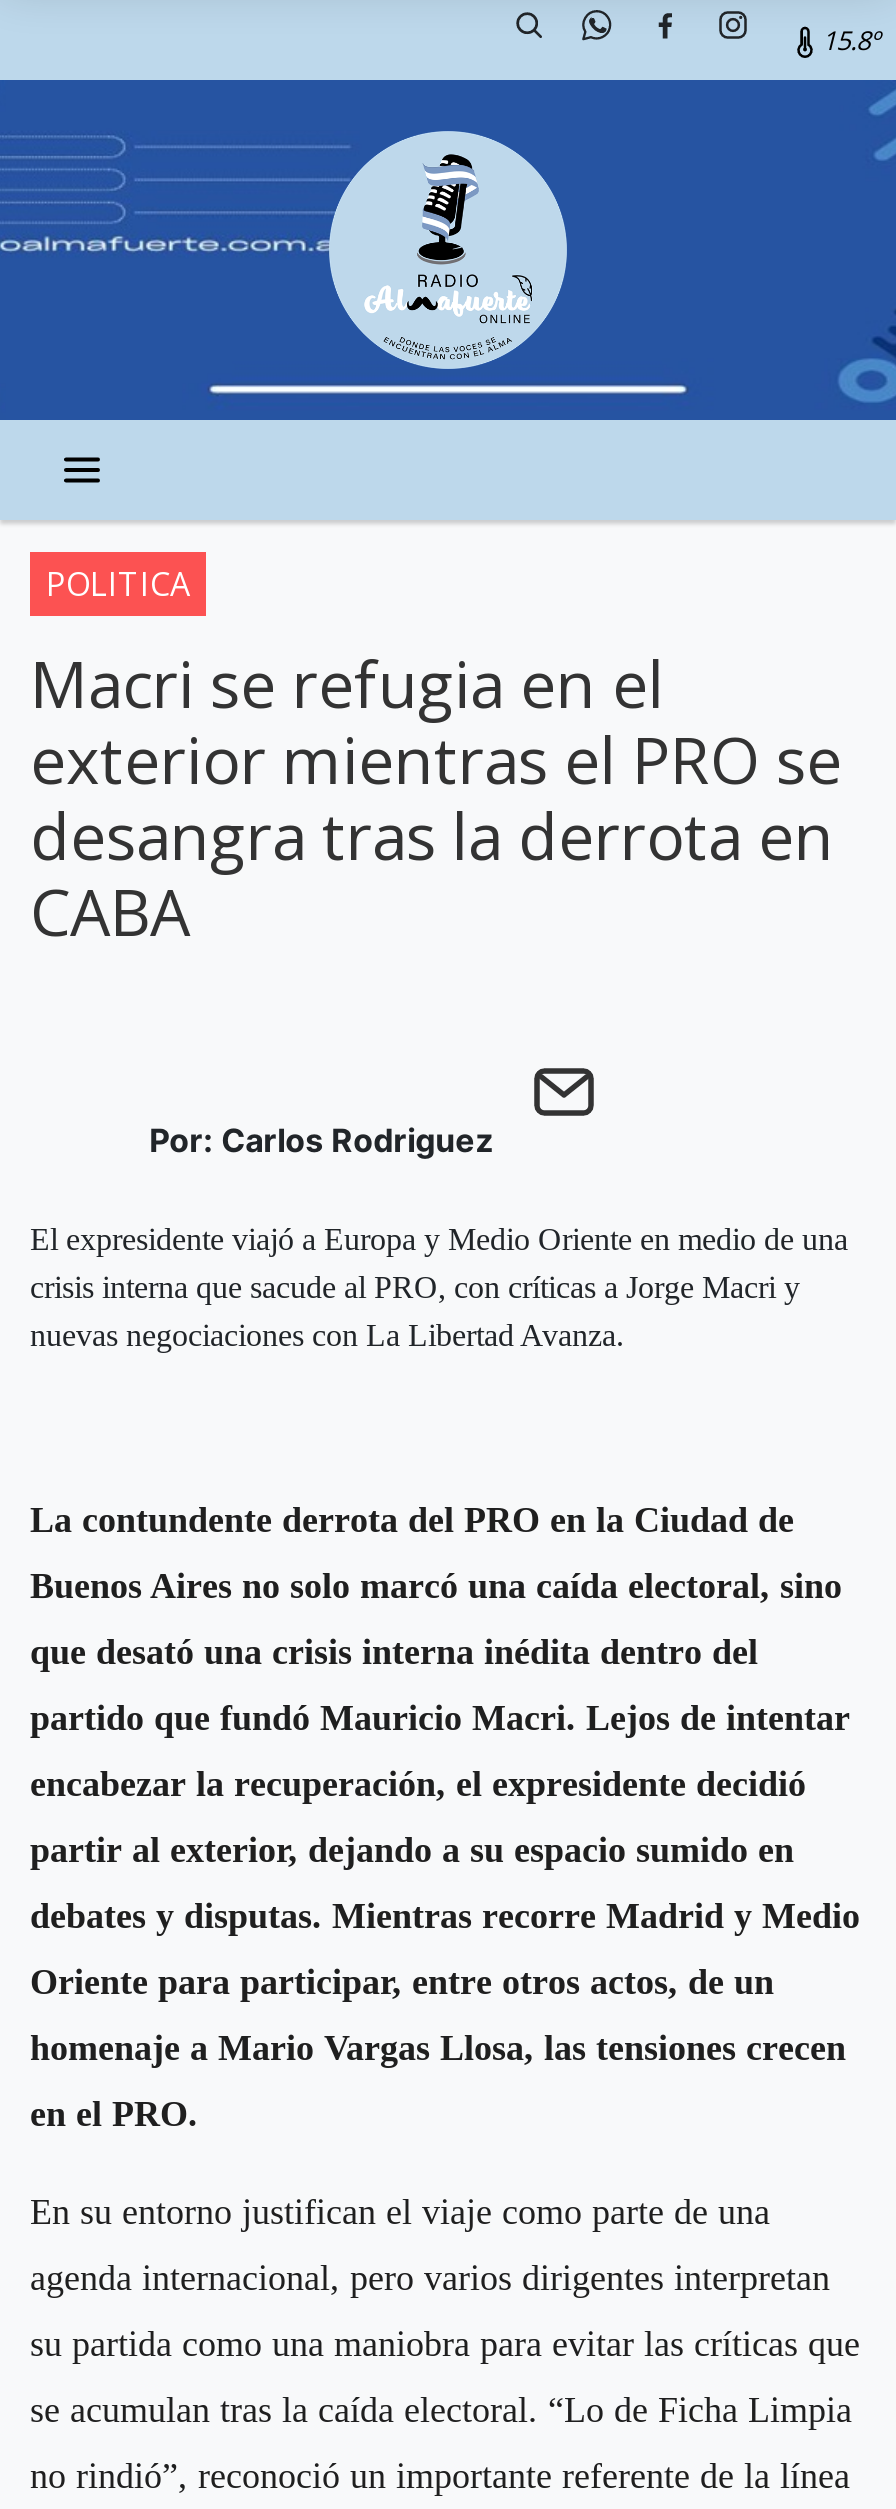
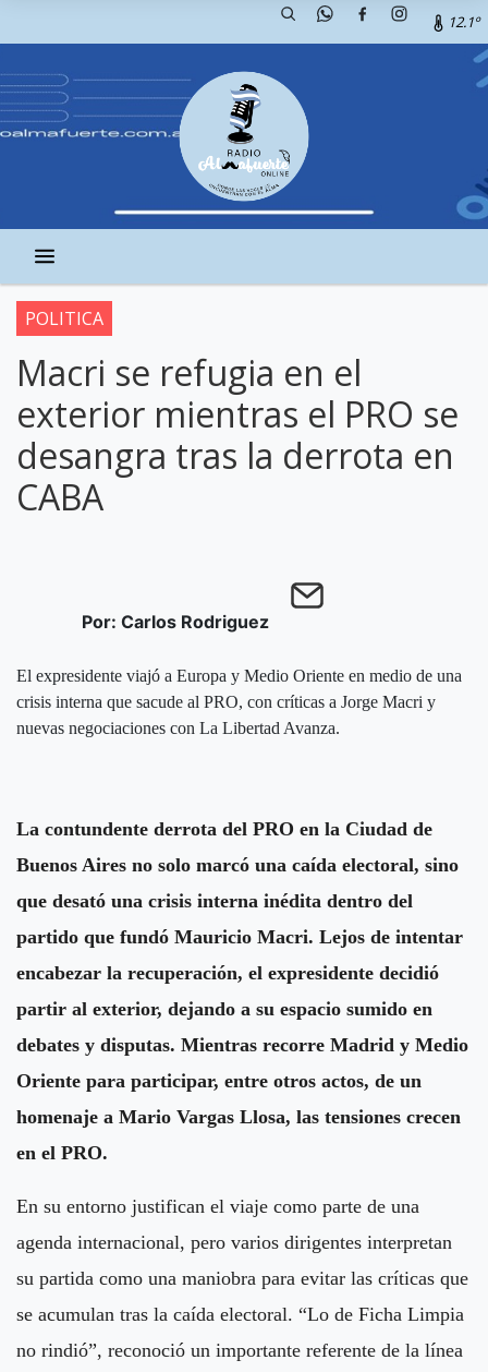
- 15.8º
+ 12.1º
